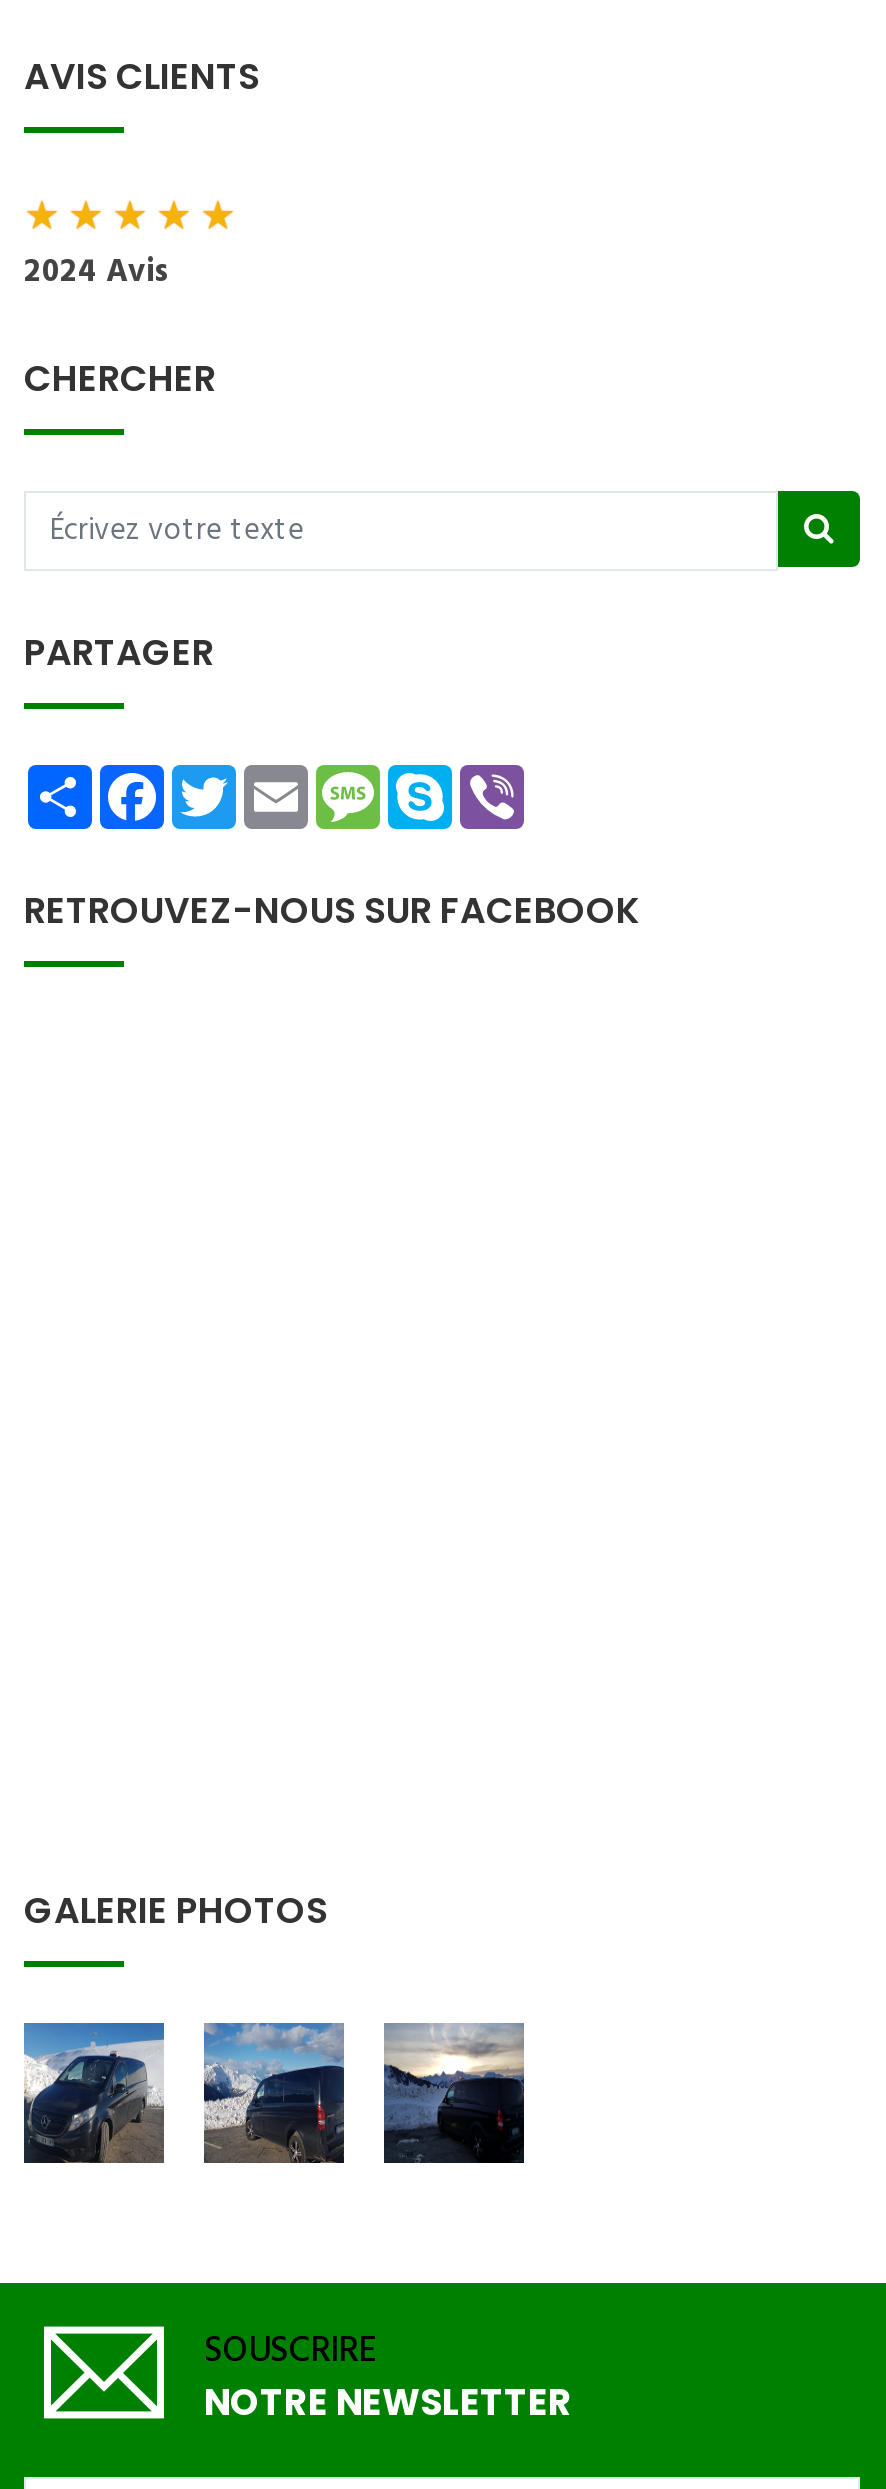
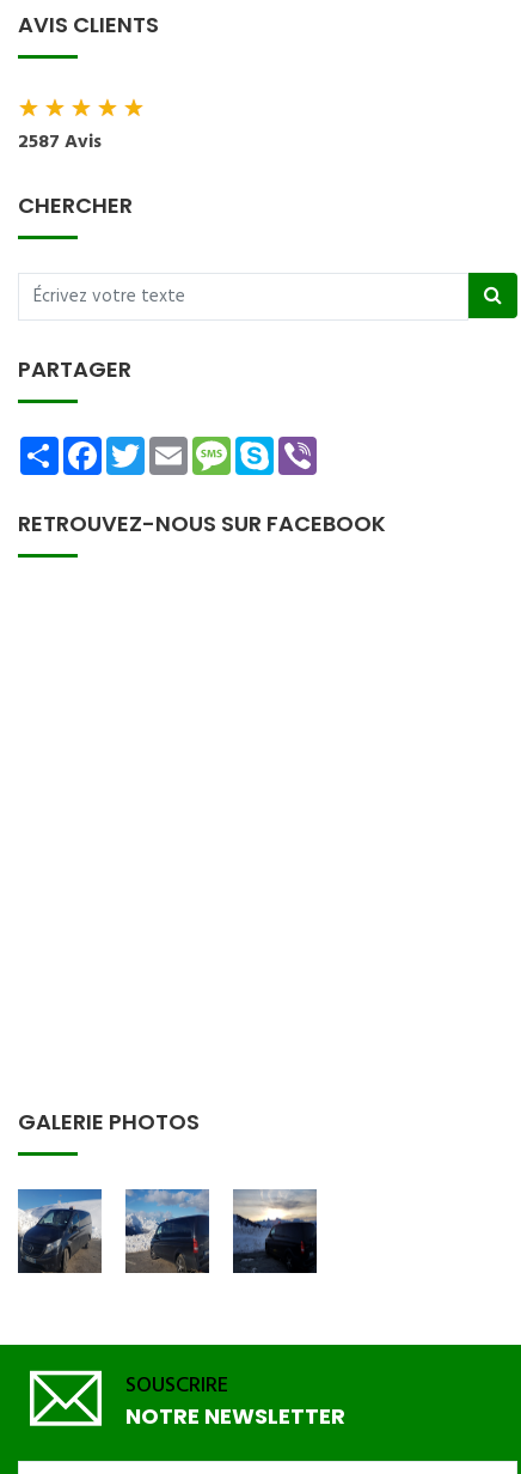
- 2024 Avis
+ 2587 Avis
